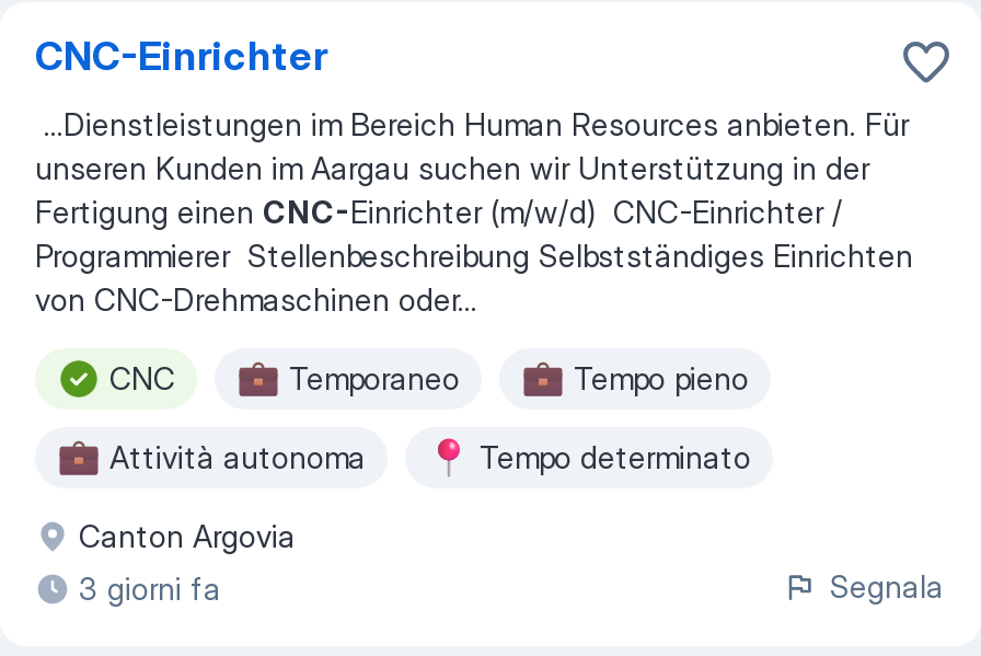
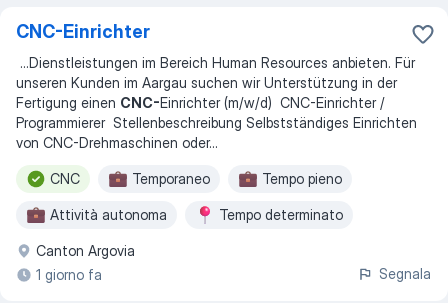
- 3 giorni fa
+ 1 giorno fa
